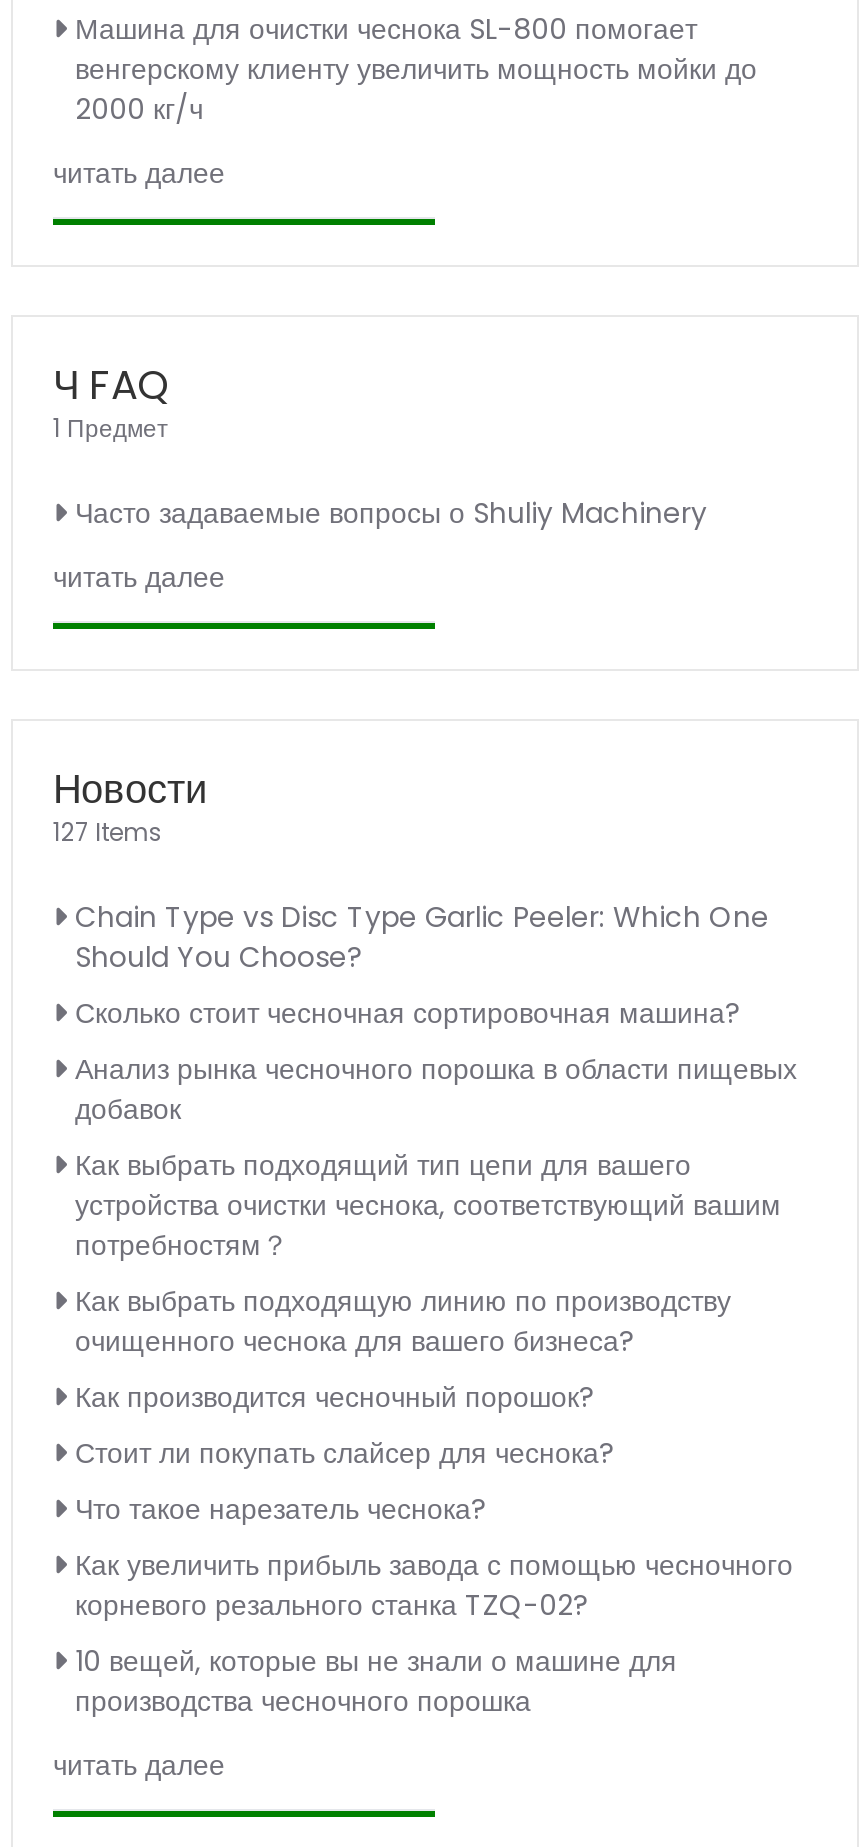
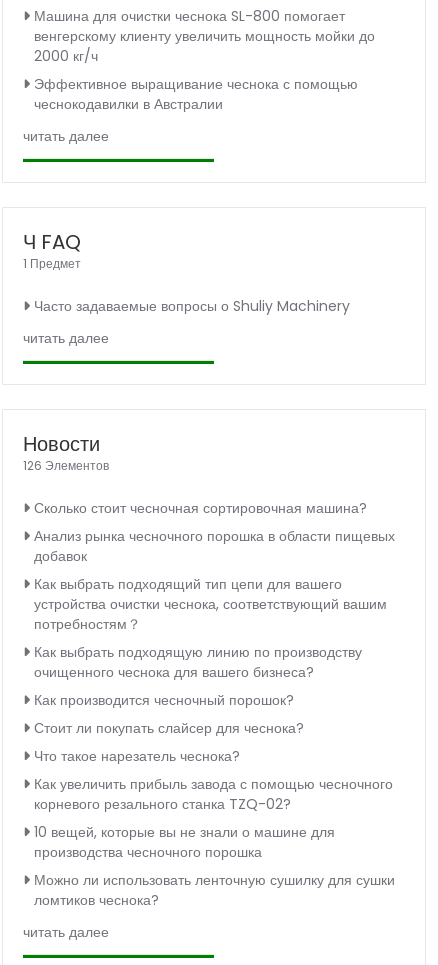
+ Эффективное выращивание чеснока с помощью
+ чеснокодавилки в Австралии

- 127 Items
- Chain Type vs Disc Type Garlic Peeler: Which One
- Should You Choose?
+ 126 Элементов

+ Можно ли использовать ленточную сушилку для сушки
+ ломтиков чеснока?
